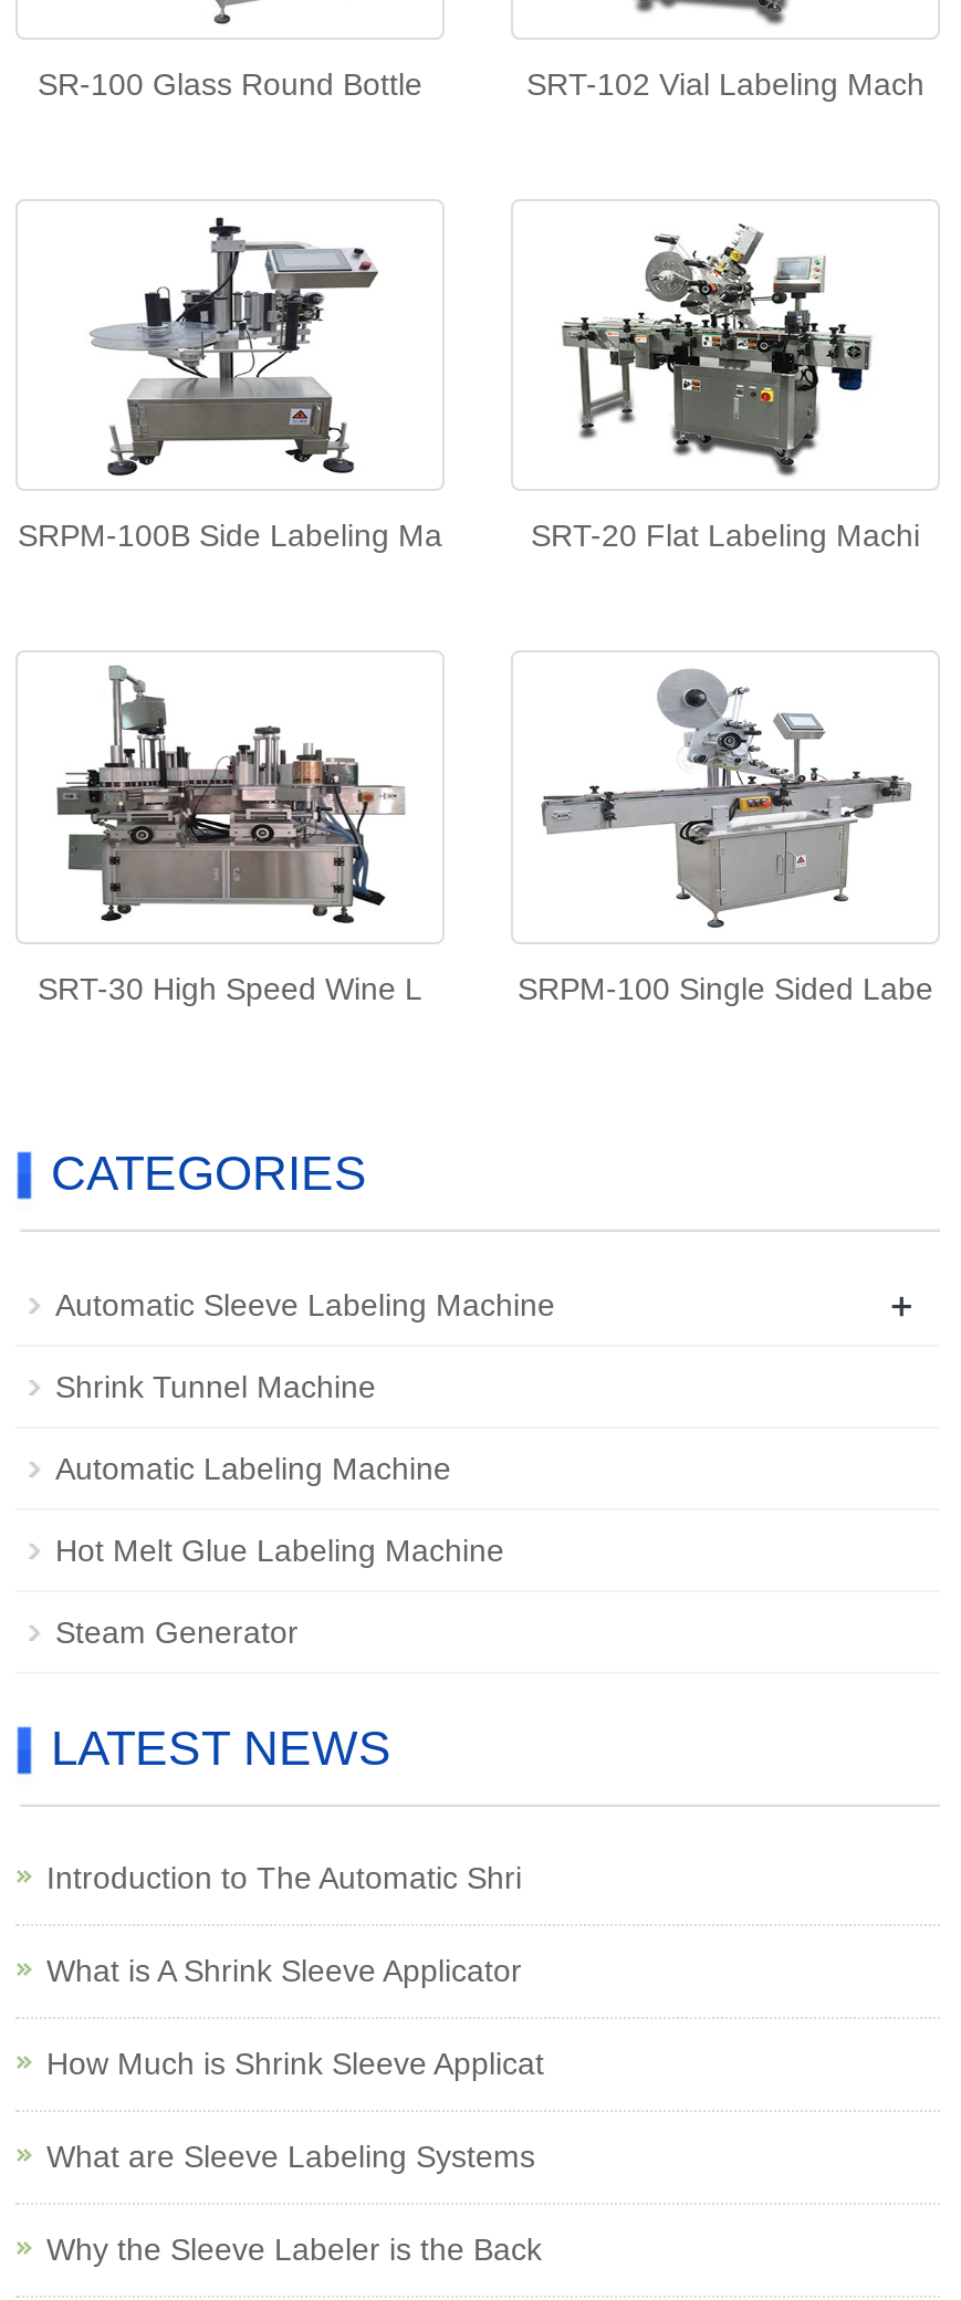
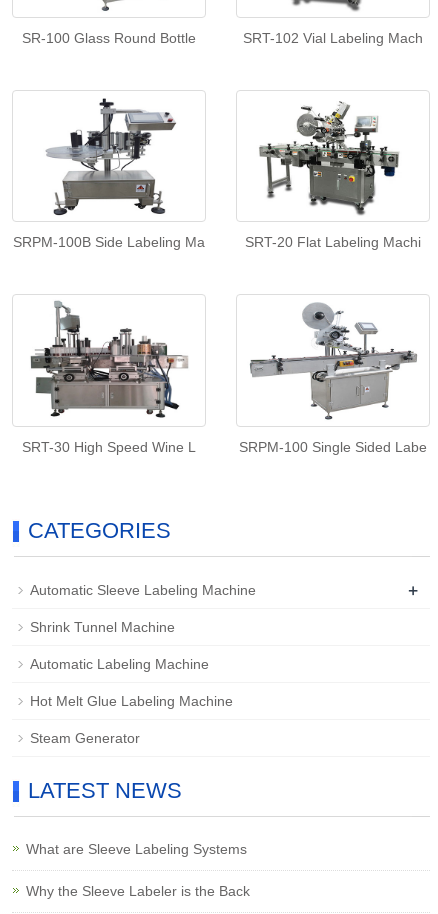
- Introduction to The Automatic Shri
- What is A Shrink Sleeve Applicator
- How Much is Shrink Sleeve Applicat
